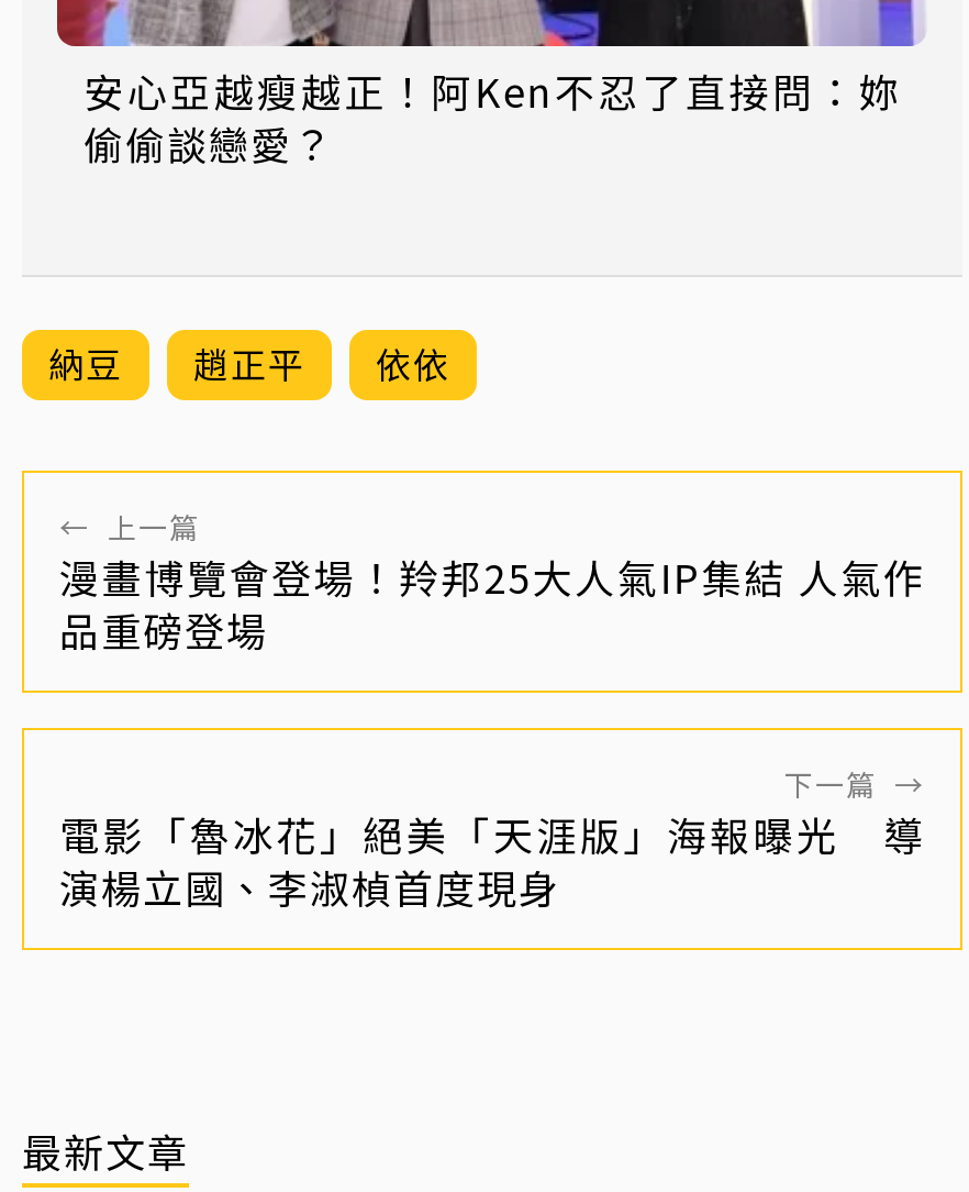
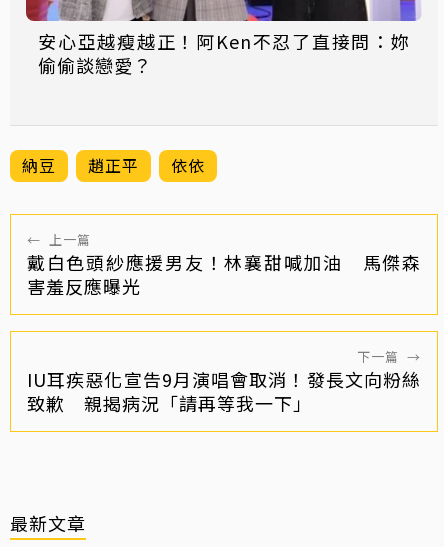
- 漫畫博覽會登場！羚邦25大人氣IP集結 人氣作
- 品重磅登場
+ 戴白色頭紗應援男友！林襄甜喊加油 馬傑森
+ 害羞反應曝光

- 電影「魯冰花」絕美「天涯版」海報曝光 導
- 演楊立國、李淑楨首度現身
+ IU耳疾惡化宣告9月演唱會取消！發長文向粉絲
+ 致歉 親揭病況「請再等我一下」
